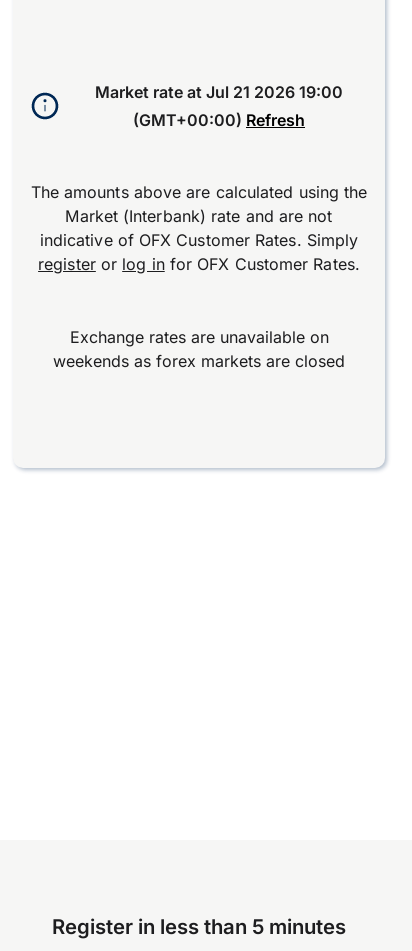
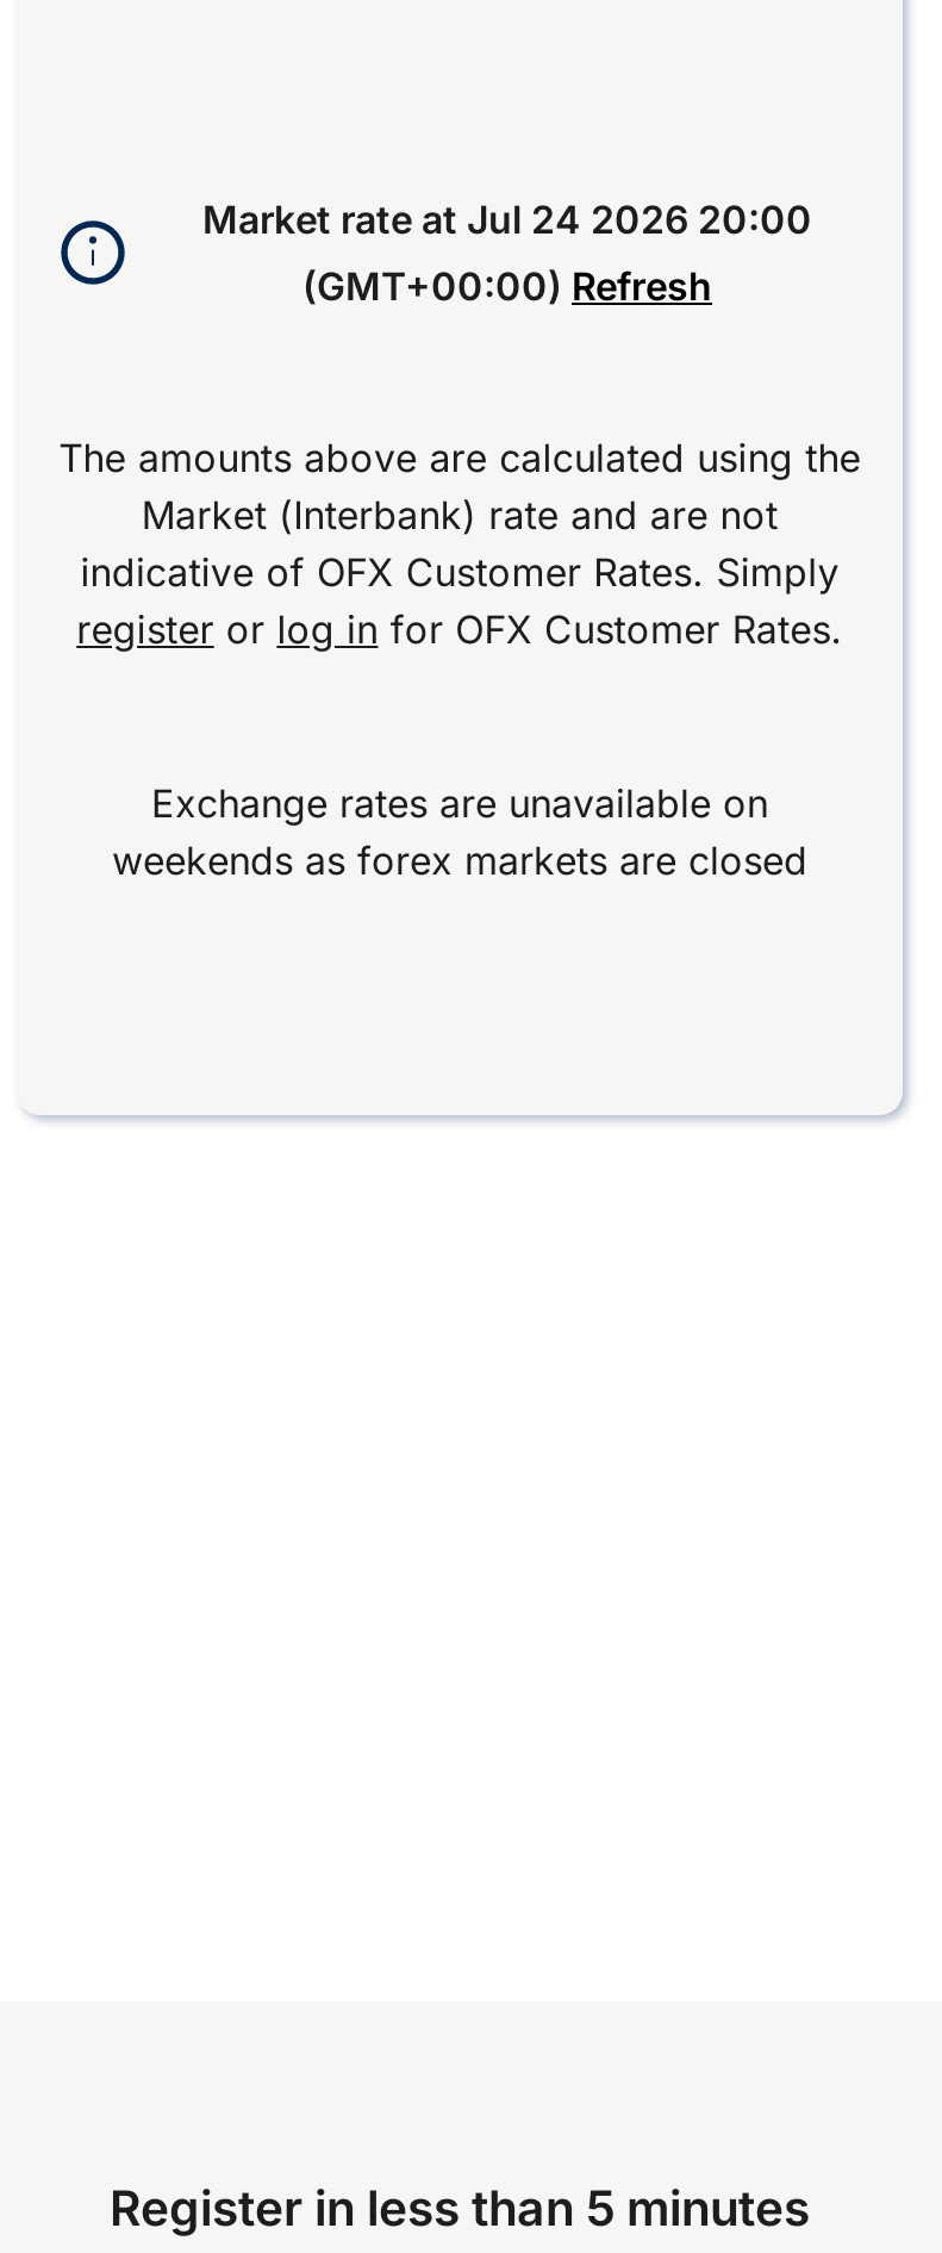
- Market rate at Jul 21 2026 19:00
+ Market rate at Jul 24 2026 20:00
